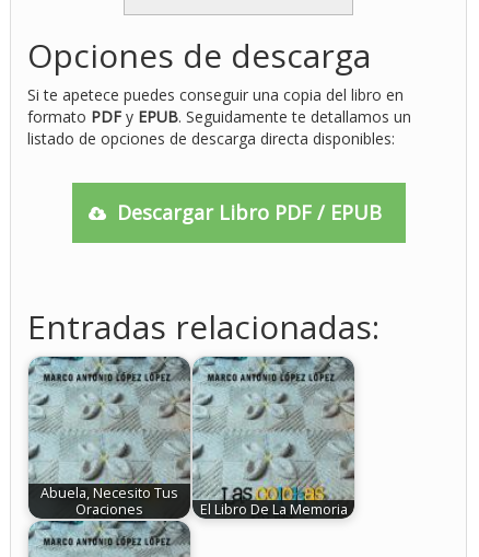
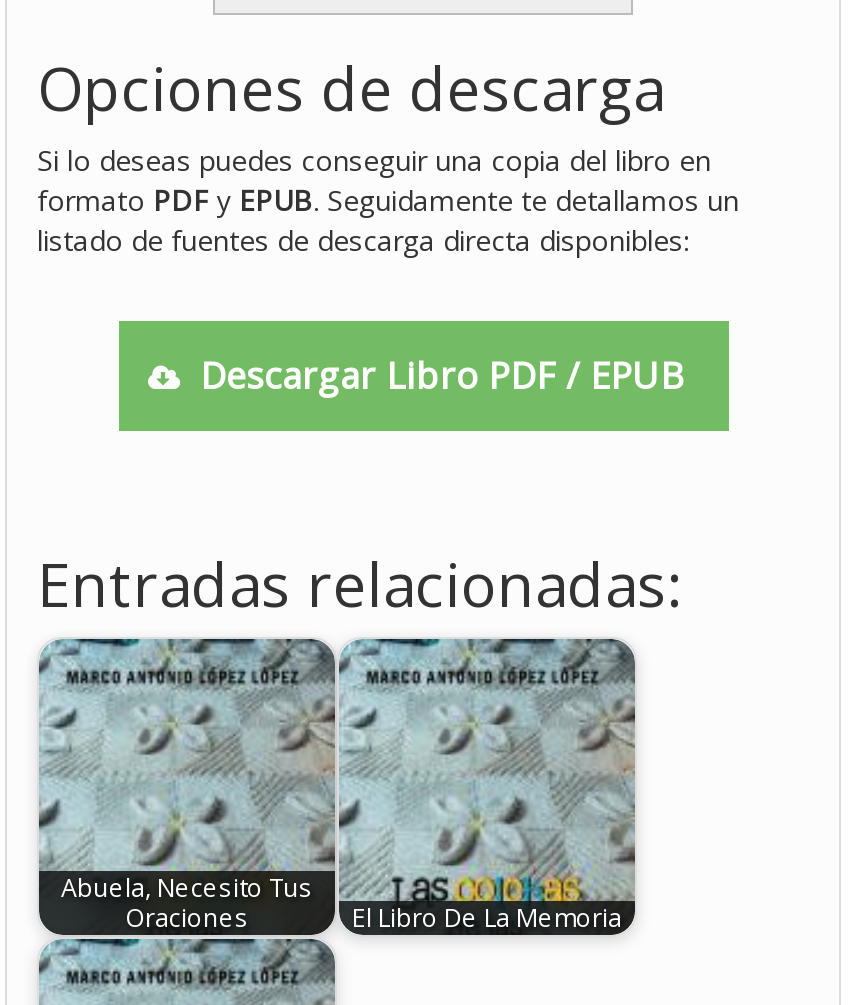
- Si te apetece puedes conseguir una copia del libro en
+ Si lo deseas puedes conseguir una copia del libro en

- listado de opciones de descarga directa disponibles:
+ listado de fuentes de descarga directa disponibles:
